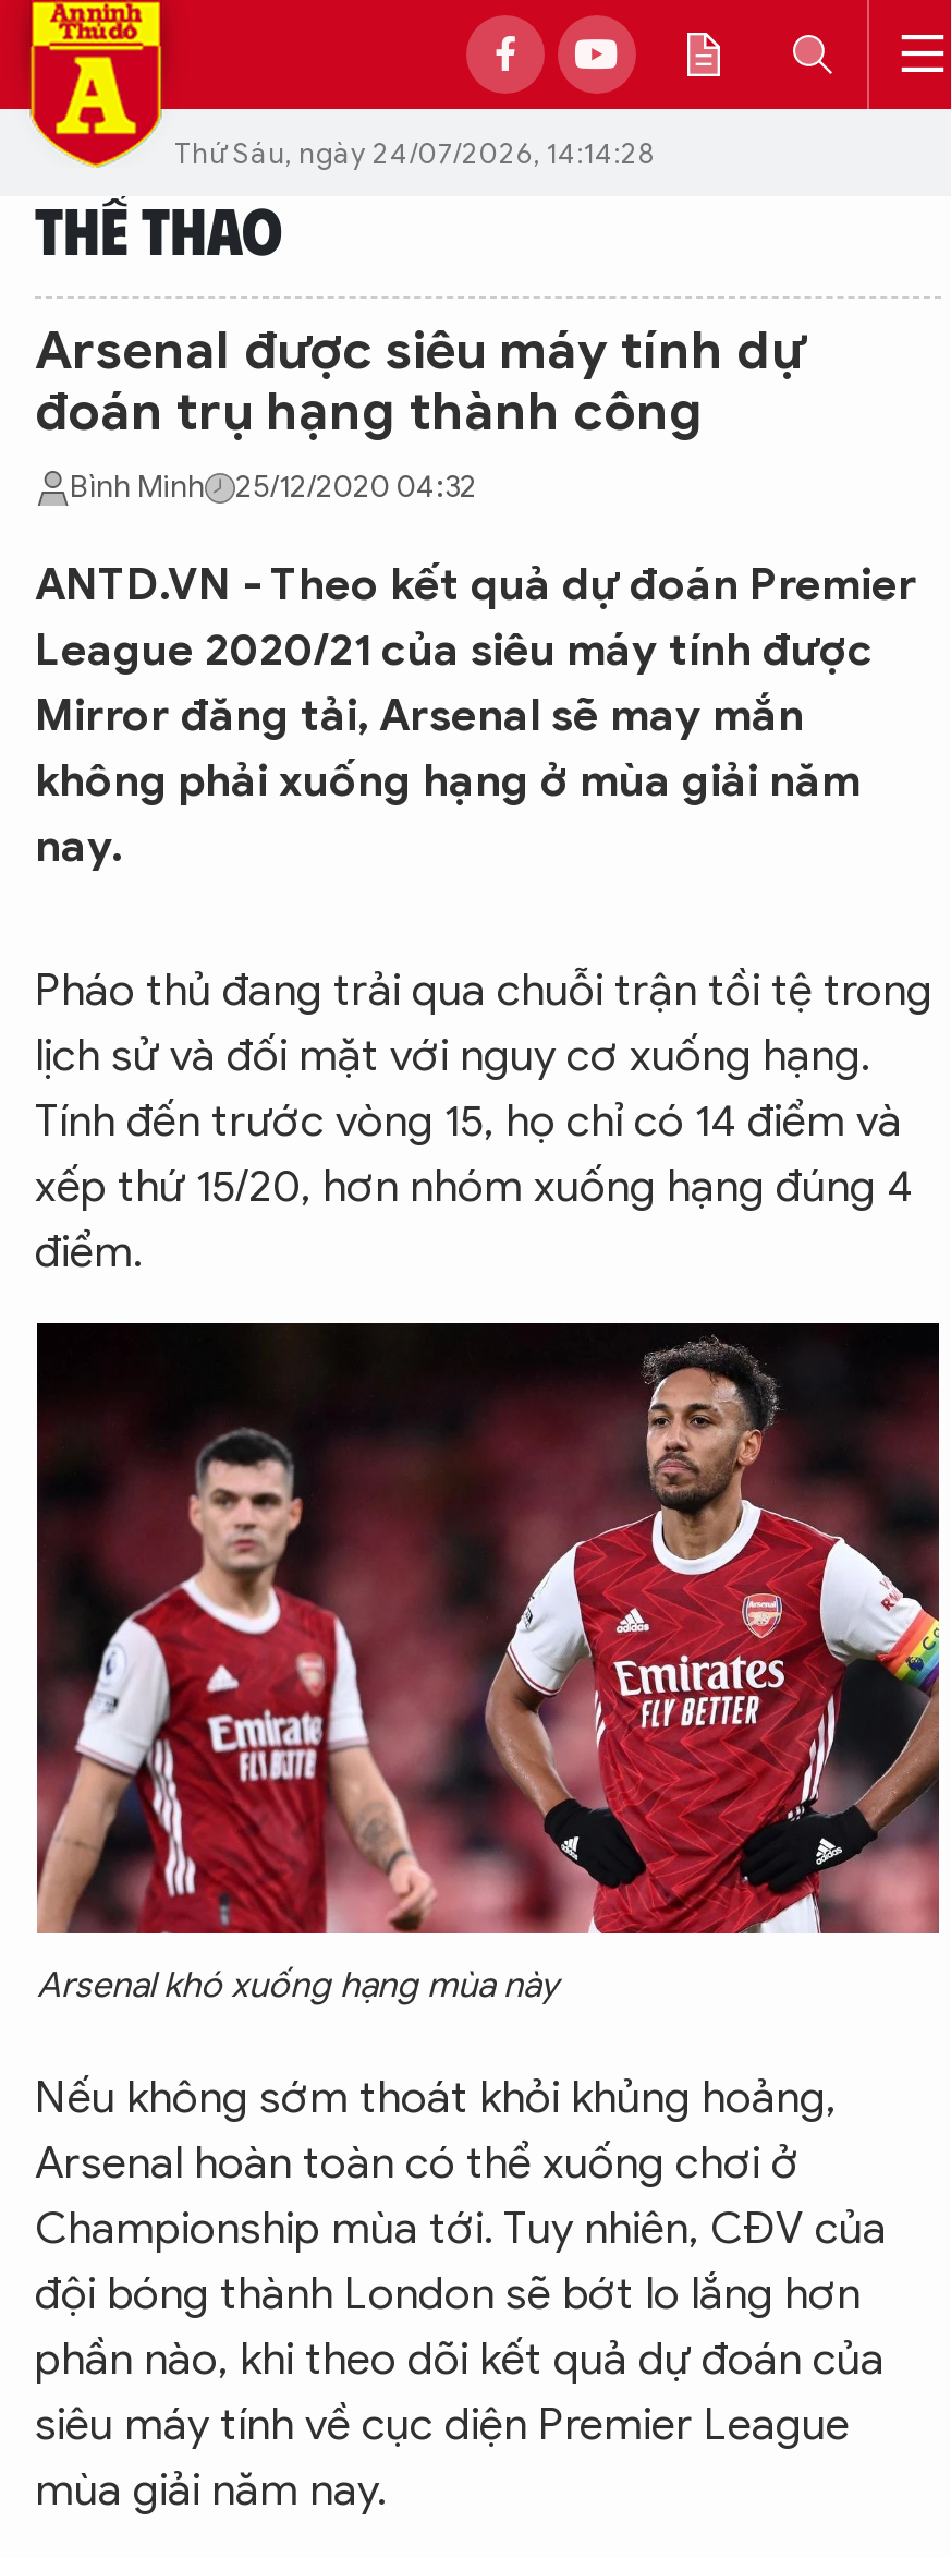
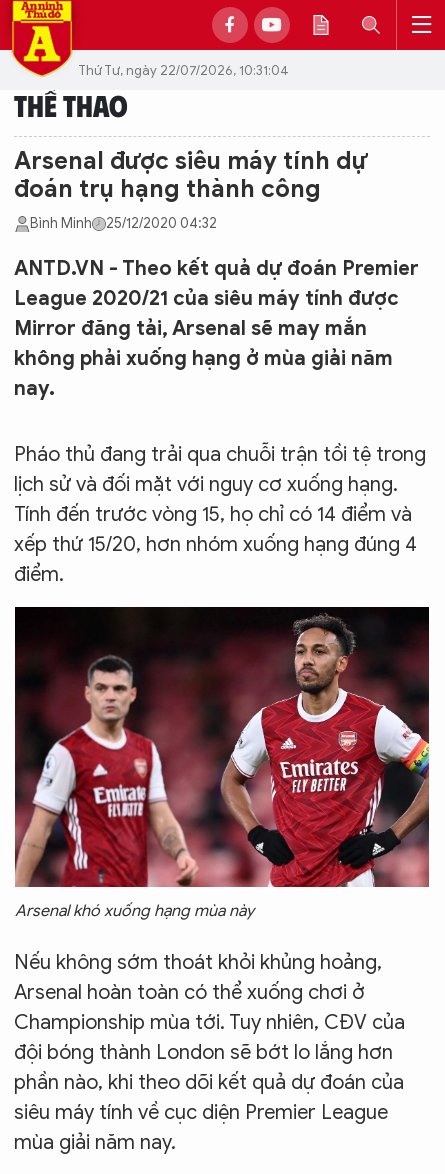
- Thứ Sáu, ngày 24/07/2026, 14:14:28
+ Thứ Tư, ngày 22/07/2026, 10:31:04
